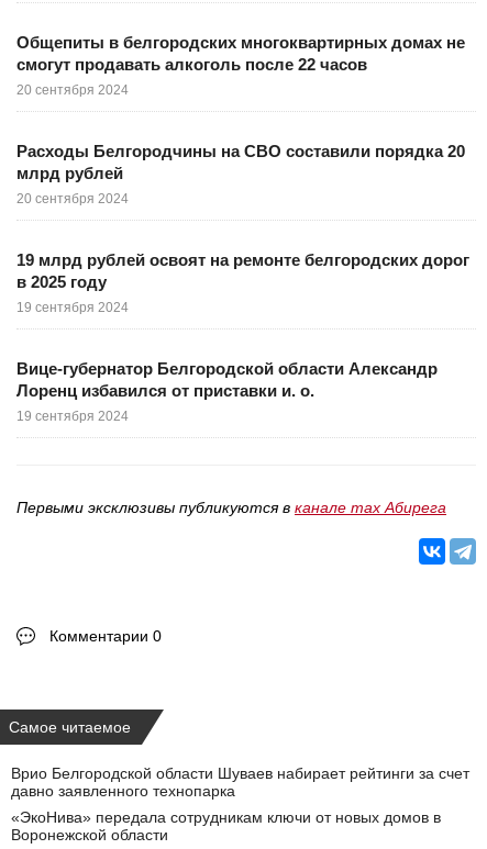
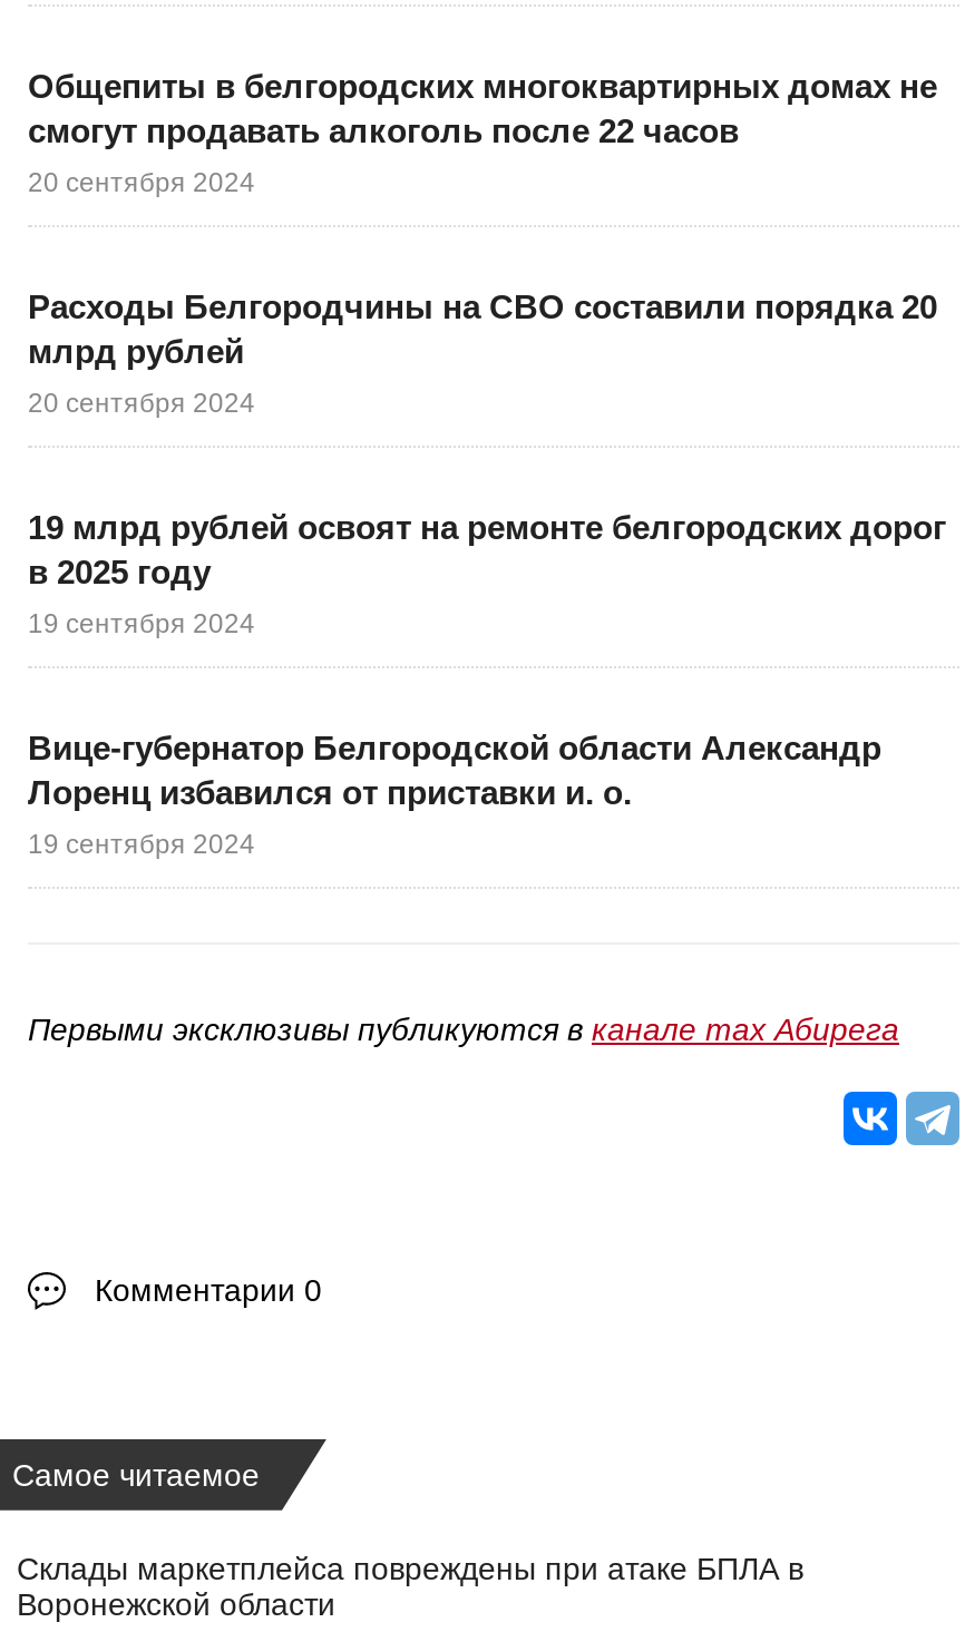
- Врио Белгородской области Шуваев набирает рейтинги за счет
- давно заявленного технопарка
- «ЭкоНива» передала сотрудникам ключи от новых домов в
+ Склады маркетплейса повреждены при атаке БПЛА в
